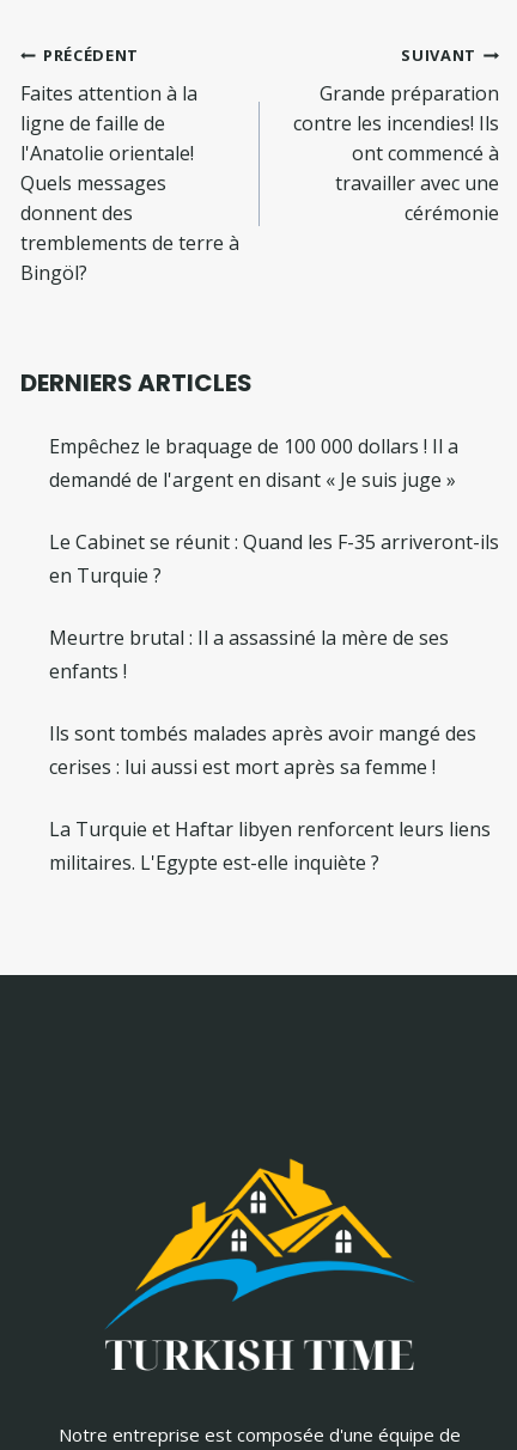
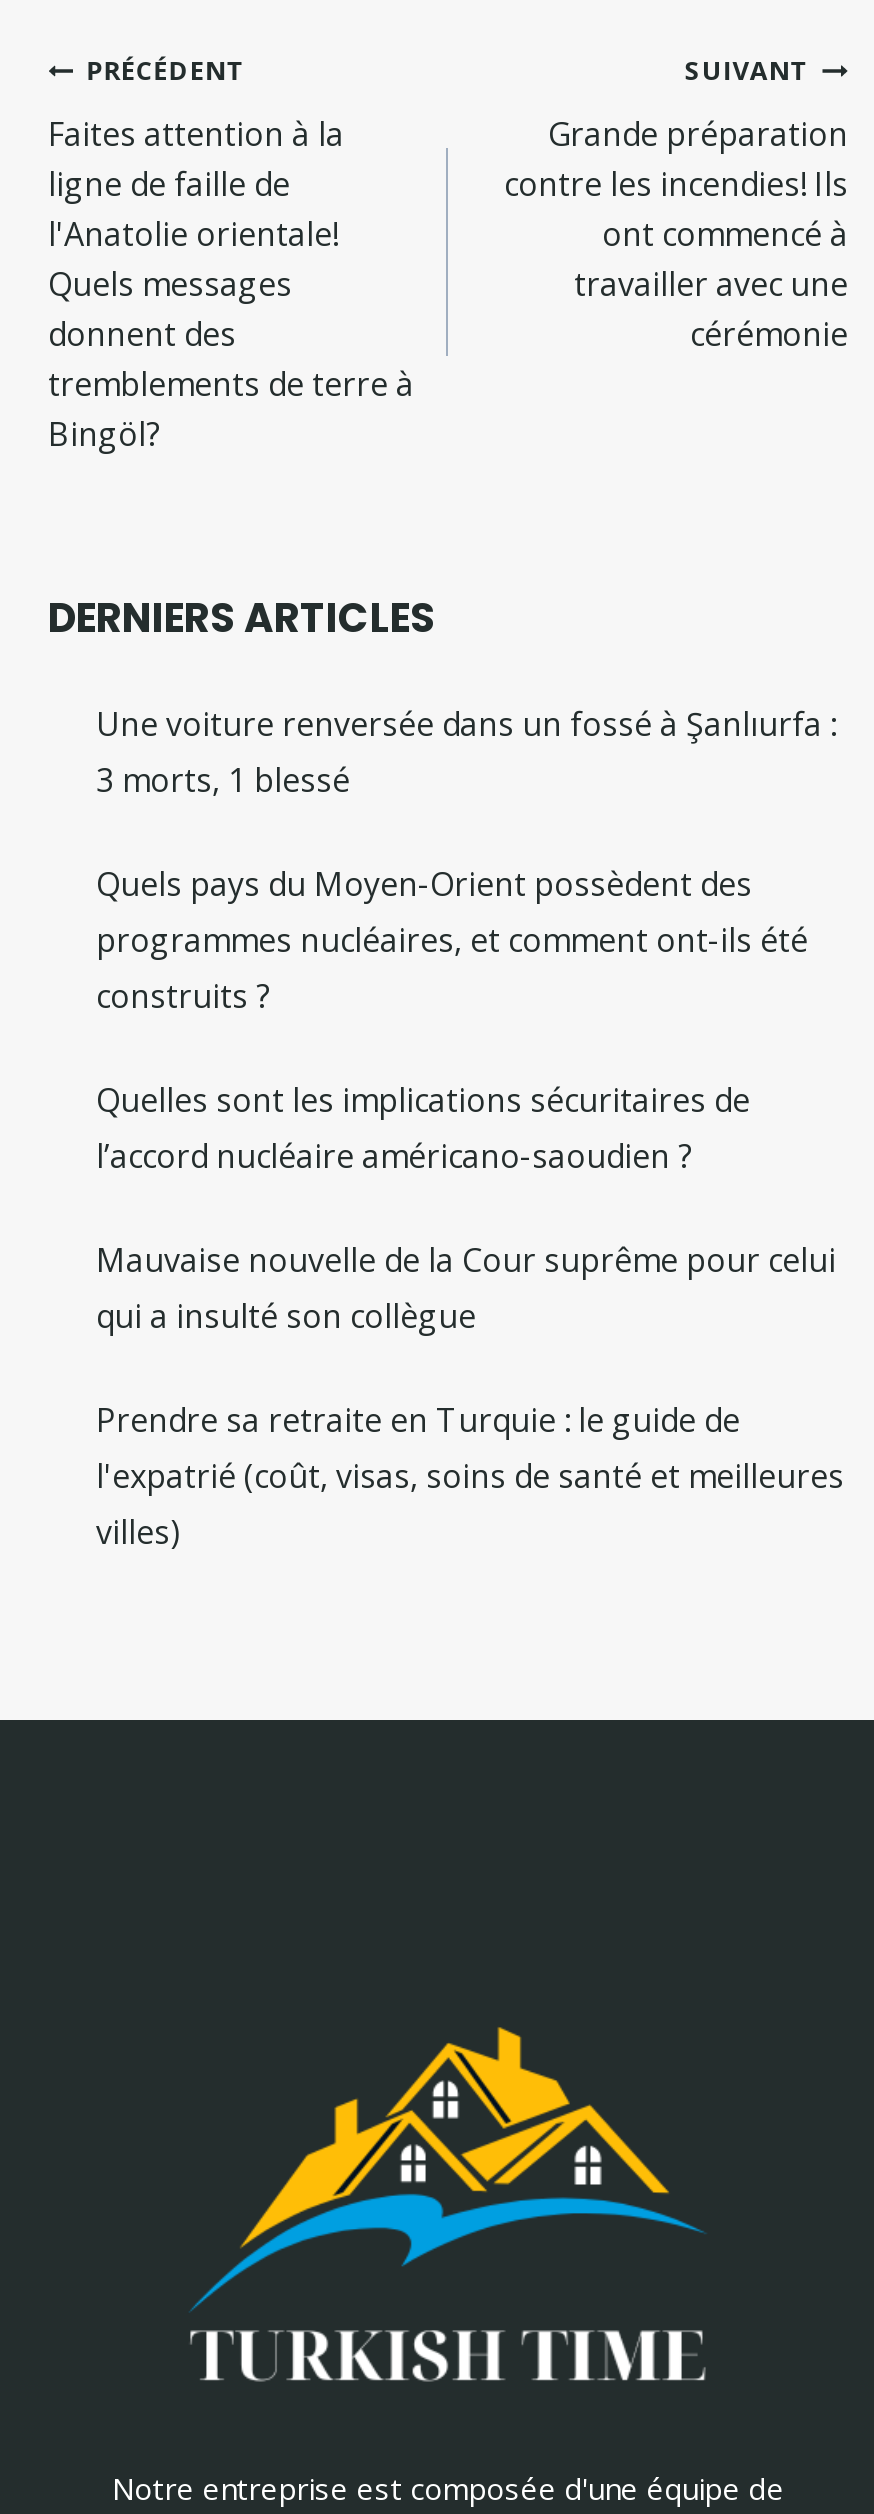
- Empêchez le braquage de 100 000 dollars ! Il a
- demandé de l'argent en disant « Je suis juge »
+ Une voiture renversée dans un fossé à Şanlıurfa :
+ 3 morts, 1 blessé

- Le Cabinet se réunit : Quand les F-35 arriveront-ils
- en Turquie ?
+ Quels pays du Moyen-Orient possèdent des
+ programmes nucléaires, et comment ont-ils été
+ construits ?

- Meurtre brutal : Il a assassiné la mère de ses
- enfants !
+ Quelles sont les implications sécuritaires de
+ l’accord nucléaire américano-saoudien ?

- Ils sont tombés malades après avoir mangé des
- cerises : lui aussi est mort après sa femme !
+ Mauvaise nouvelle de la Cour suprême pour celui
+ qui a insulté son collègue

- La Turquie et Haftar libyen renforcent leurs liens
- militaires. L'Egypte est-elle inquiète ?
+ Prendre sa retraite en Turquie : le guide de
+ l'expatrié (coût, visas, soins de santé et meilleures
+ villes)
